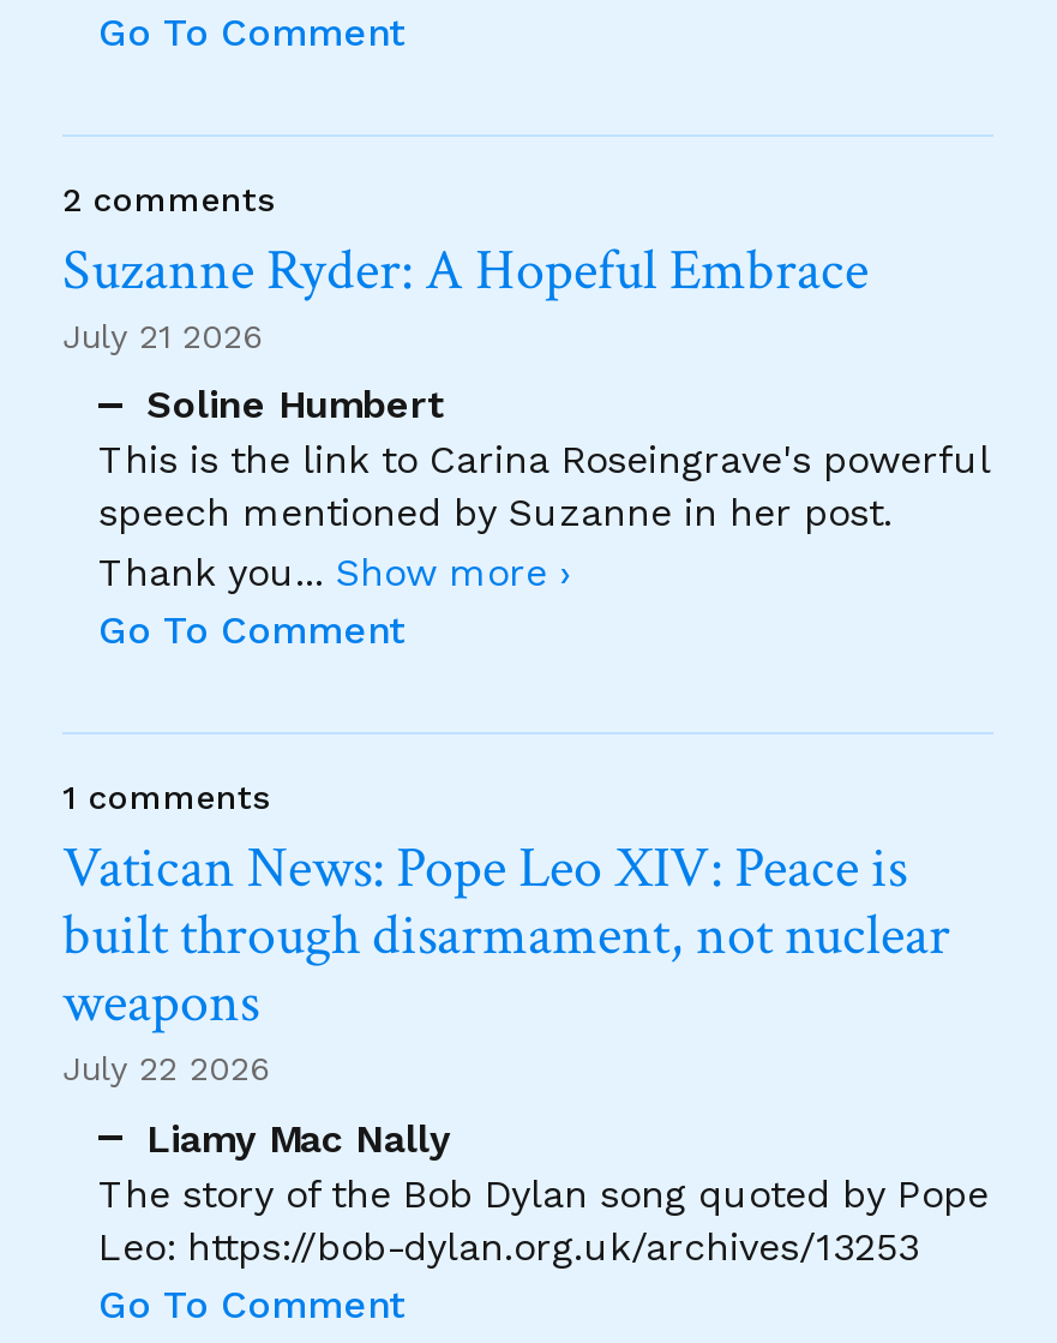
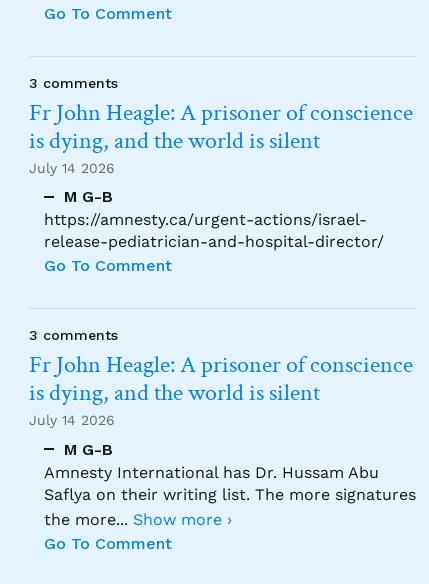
- 2 comments
- Suzanne Ryder: A Hopeful Embrace
- July 21 2026
+ 3 comments
+ Fr John Heagle: A prisoner of conscience
+ is dying, and the world is silent
+ July 14 2026

- Soline Humbert
- This is the link to Carina Roseingrave's powerful
- speech mentioned by Suzanne in her post.
- Thank you... Show more ›
+ M G-B
+ https://amnesty.ca/urgent-actions/israel-
+ release-pediatrician-and-hospital-director/

- 1 comments
- Vatican News: Pope Leo XIV: Peace is
- built through disarmament, not nuclear
- weapons
- July 22 2026
+ 3 comments
+ Fr John Heagle: A prisoner of conscience
+ is dying, and the world is silent
+ July 14 2026

- Liamy Mac Nally
- The story of the Bob Dylan song quoted by Pope
- Leo: https://bob-dylan.org.uk/archives/13253
+ M G-B
+ Amnesty International has Dr. Hussam Abu
+ Saflya on their writing list. The more signatures
+ the more... Show more ›
